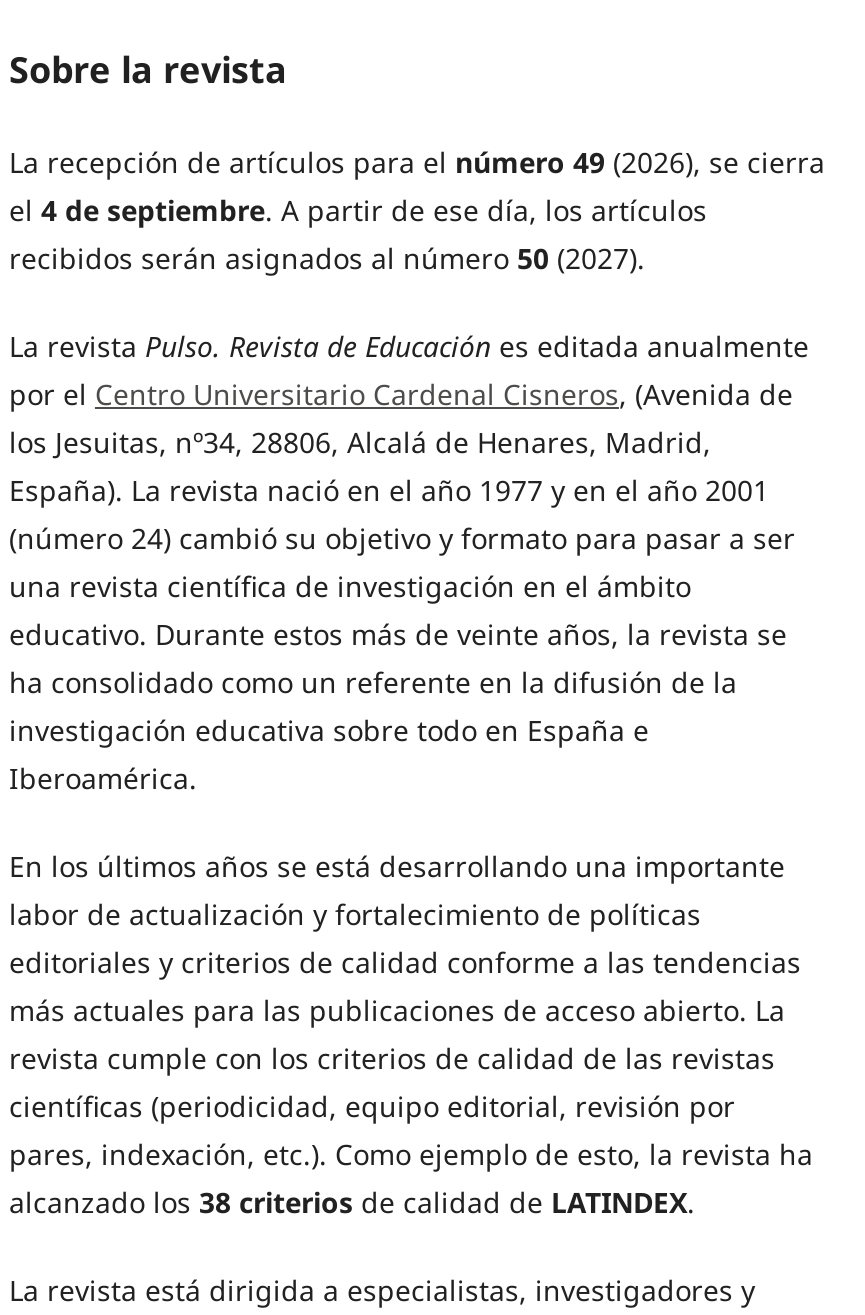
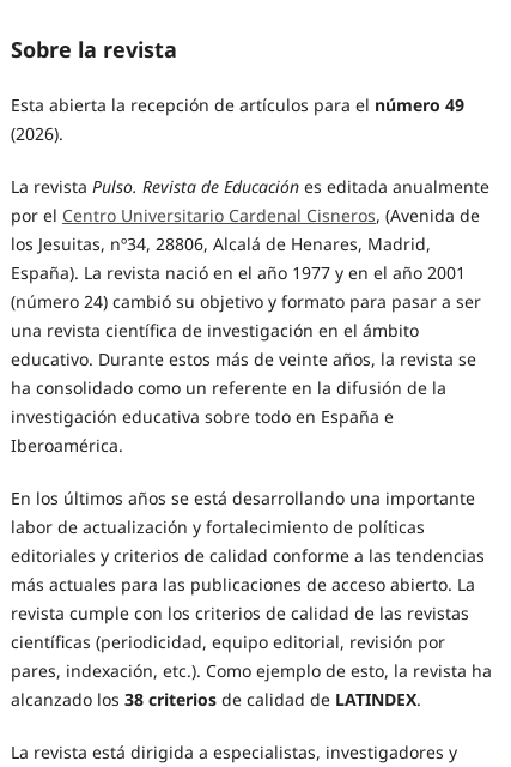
- La recepción de artículos para el número 49 (2026), se cierra
- el 4 de septiembre. A partir de ese día, los artículos
- recibidos serán asignados al número 50 (2027).
+ Esta abierta la recepción de artículos para el número 49
+ (2026).
